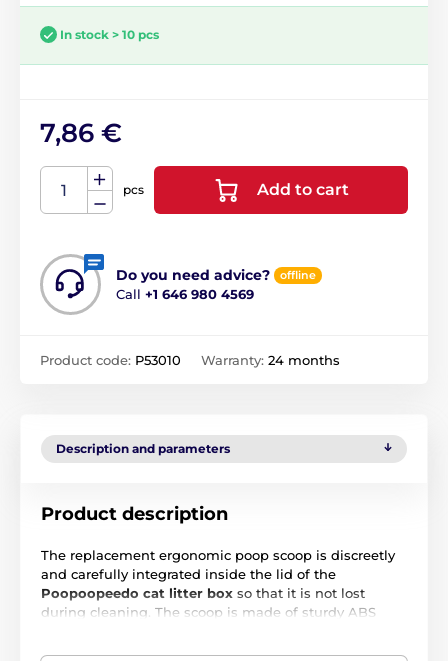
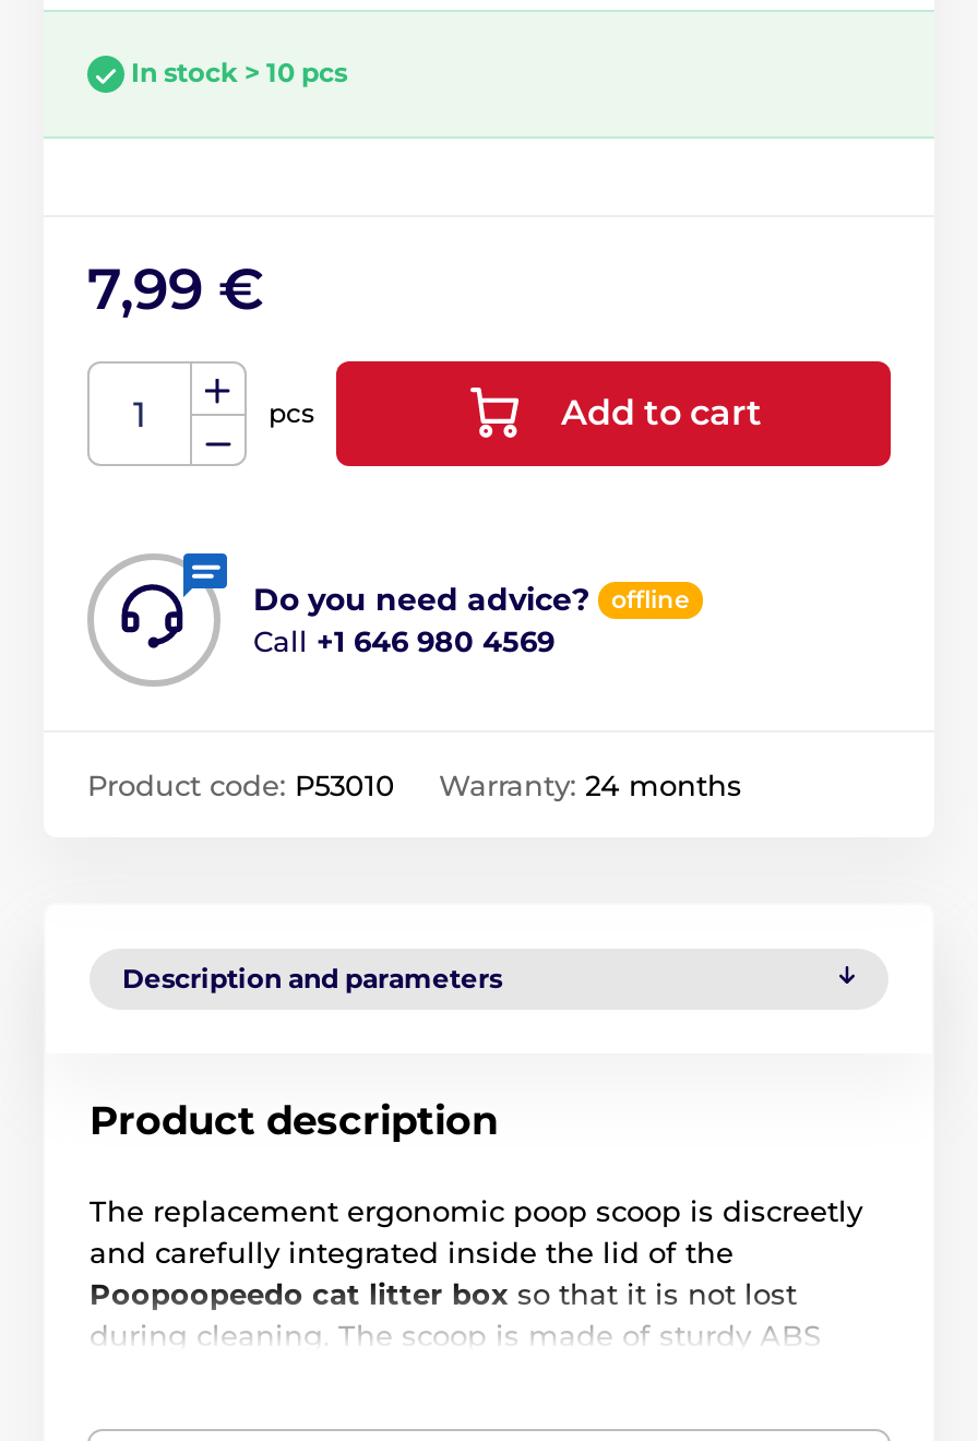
- 7,86 €
+ 7,99 €
